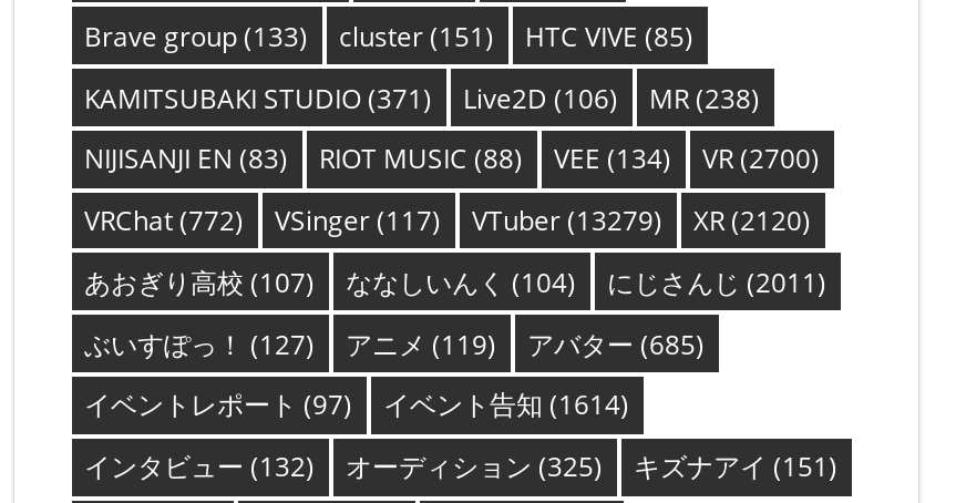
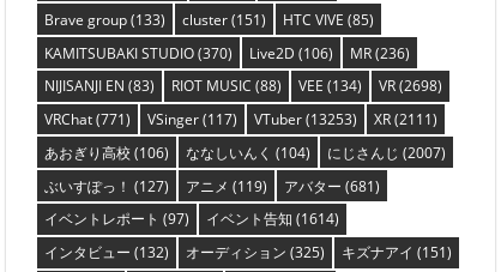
- KAMITSUBAKI STUDIO (371)
+ KAMITSUBAKI STUDIO (370)

- MR (238)
+ MR (236)

- NIJISANJI EN (83) RIOT MUSIC (88) VEE (134) VR (2700)
+ NIJISANJI EN (83) RIOT MUSIC (88) VEE (134) VR (2698)

- VRChat (772)
+ VRChat (771)

- VTuber (13279)
+ VTuber (13253)

- XR (2120)
+ XR (2111)

- あおぎり高校(107)
+ あおぎり高校(106)

- にじさんじ(2011)
+ にじさんじ(2007)

- ぶいすぽっ！(127) アニメ(119) アバター(685)
+ ぶいすぽっ！(127) アニメ(119) アバター(681)
